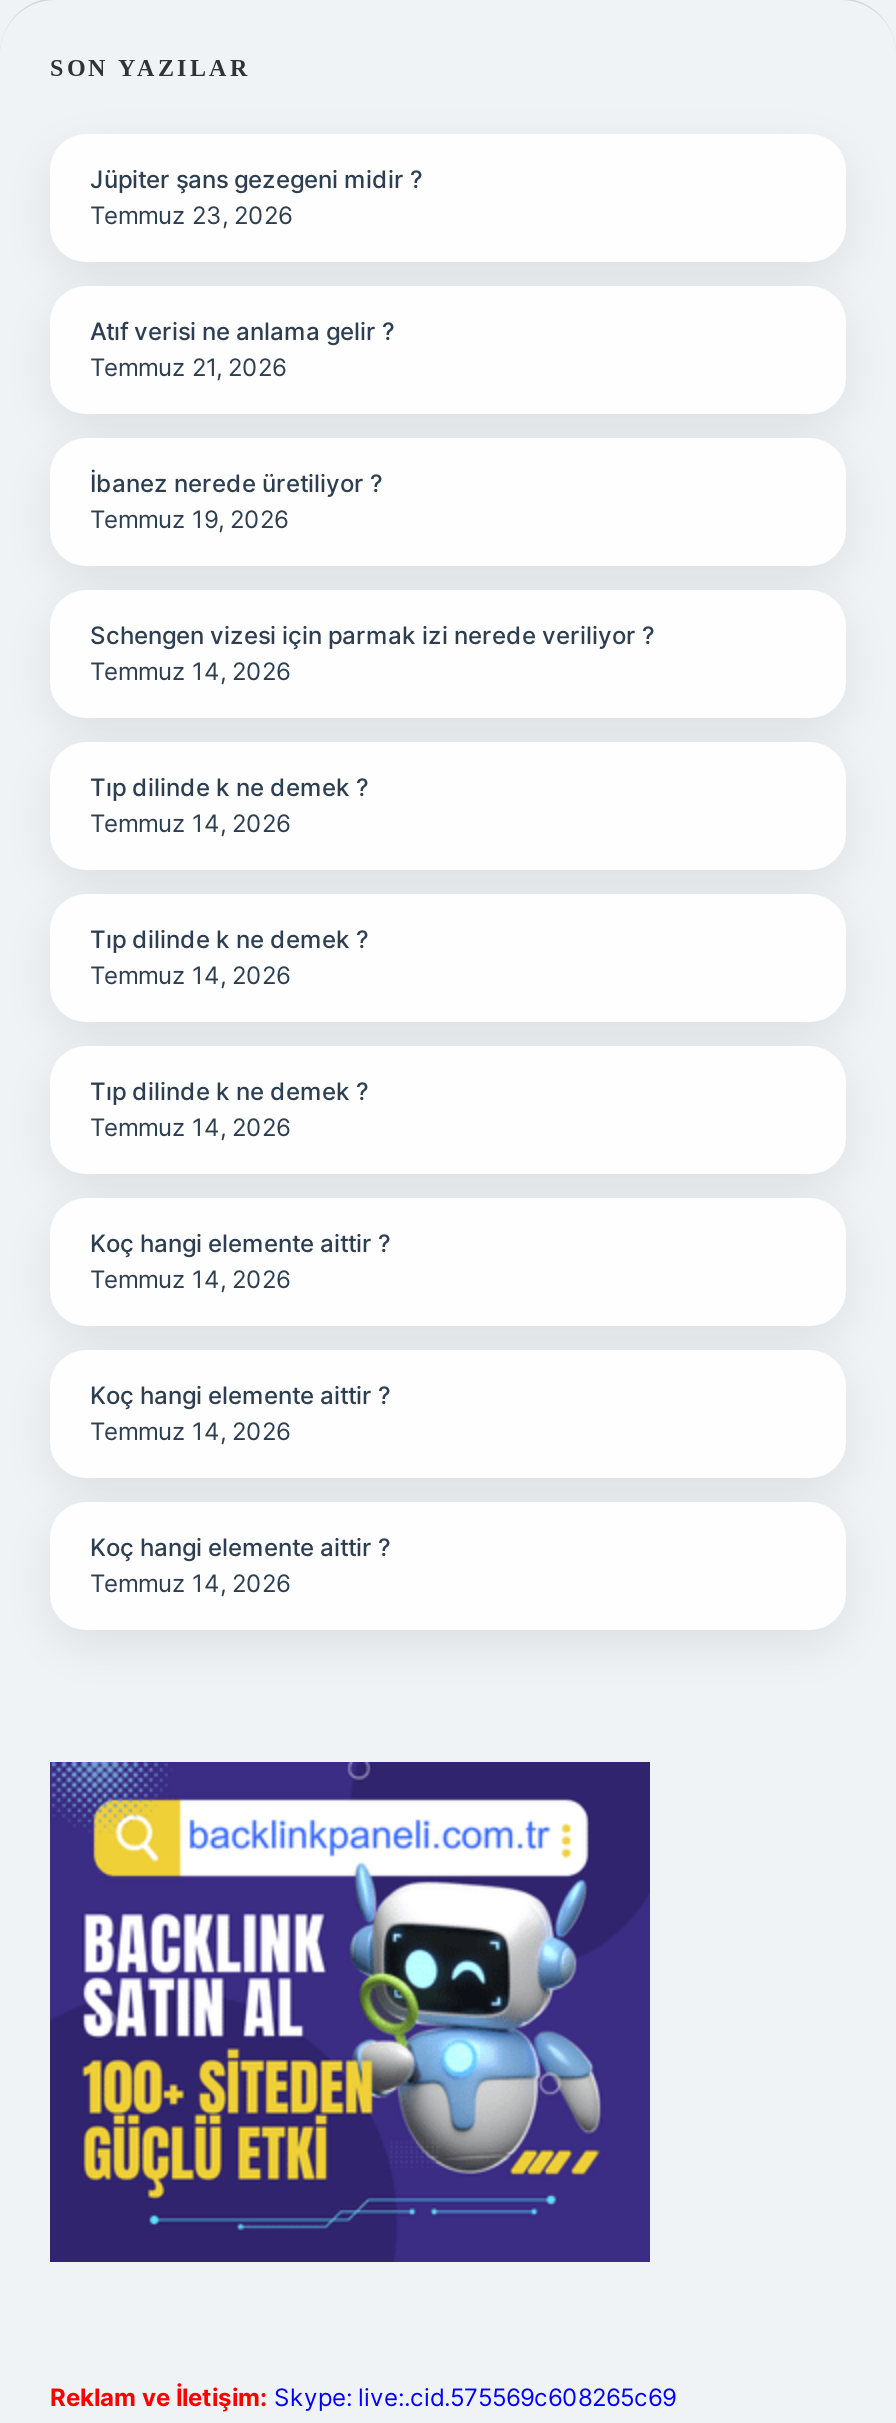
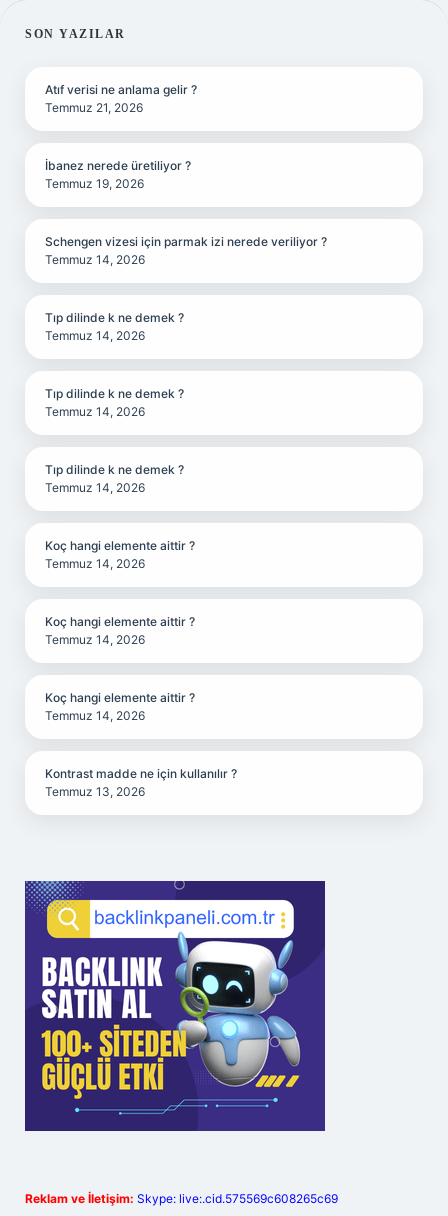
- Jüpiter şans gezegeni midir ?
- Temmuz 23, 2026

moved up: Atıf verisi ne anlama gelir ? | Temmuz 21, 2026 | İbanez nerede üretiliyor ? | ... | Koç hangi elemente aittir ? | Temmuz 14, 2026

+ Kontrast madde ne için kullanılır ?
+ Temmuz 13, 2026
